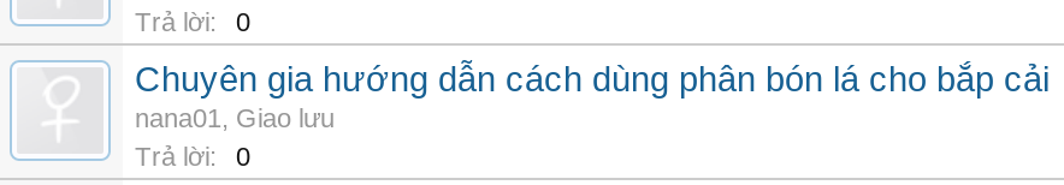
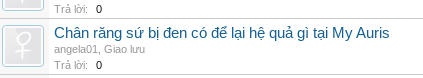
- Chuyên gia hướng dẫn cách dùng phân bón lá cho bắp cải
- nana01, Giao lưu
+ Chân răng sứ bị đen có để lại hệ quả gì tại My Auris
+ angela01, Giao lưu
